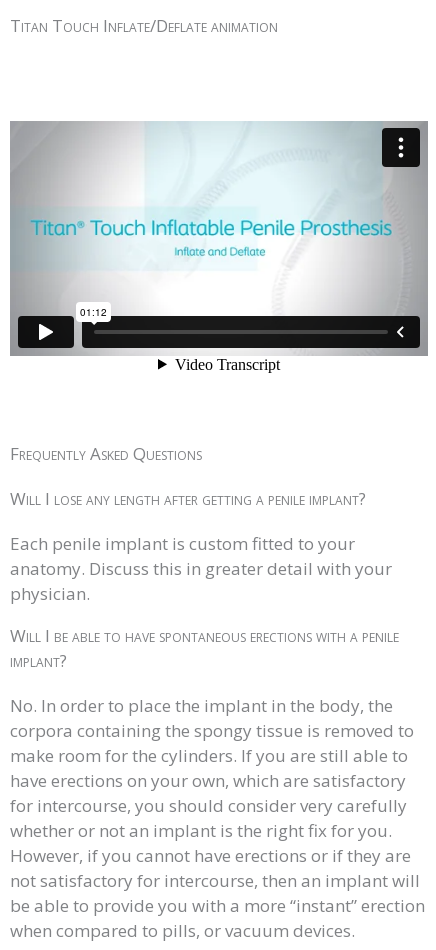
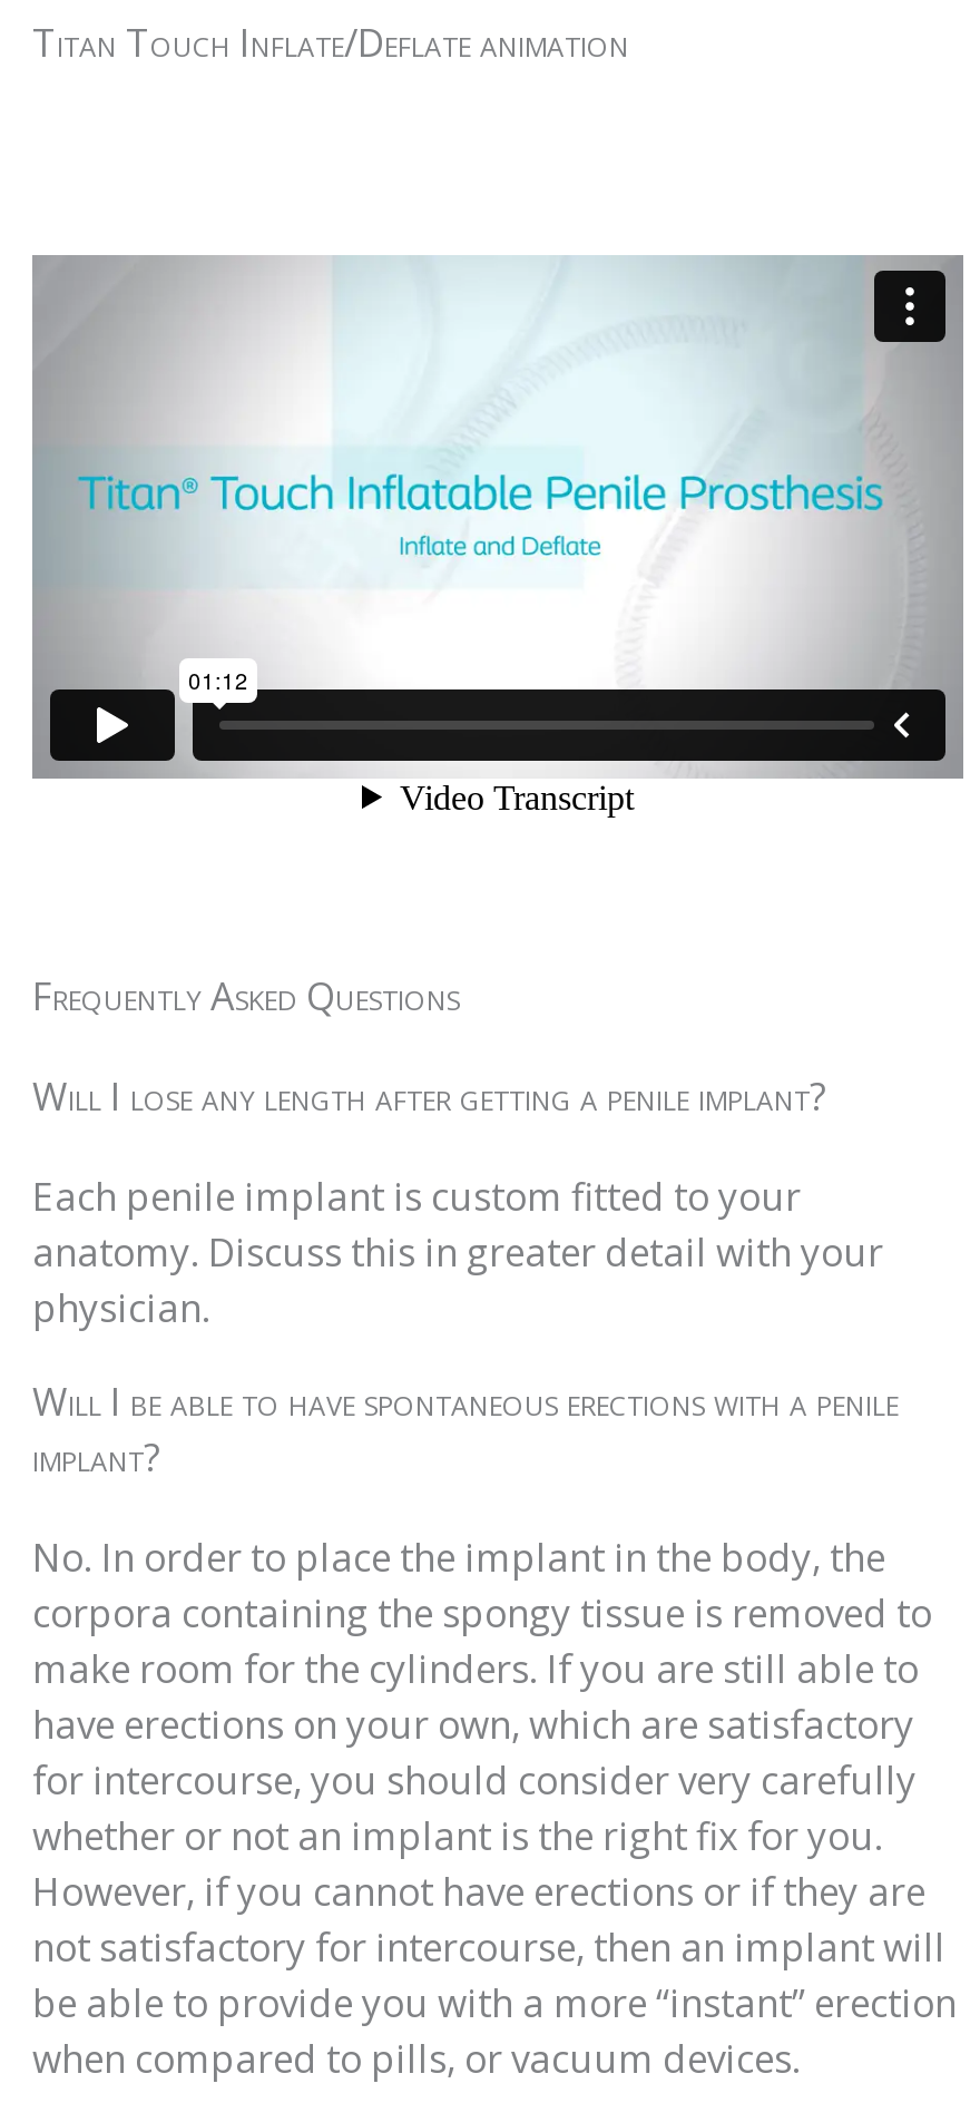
- [image]
+ [image]
